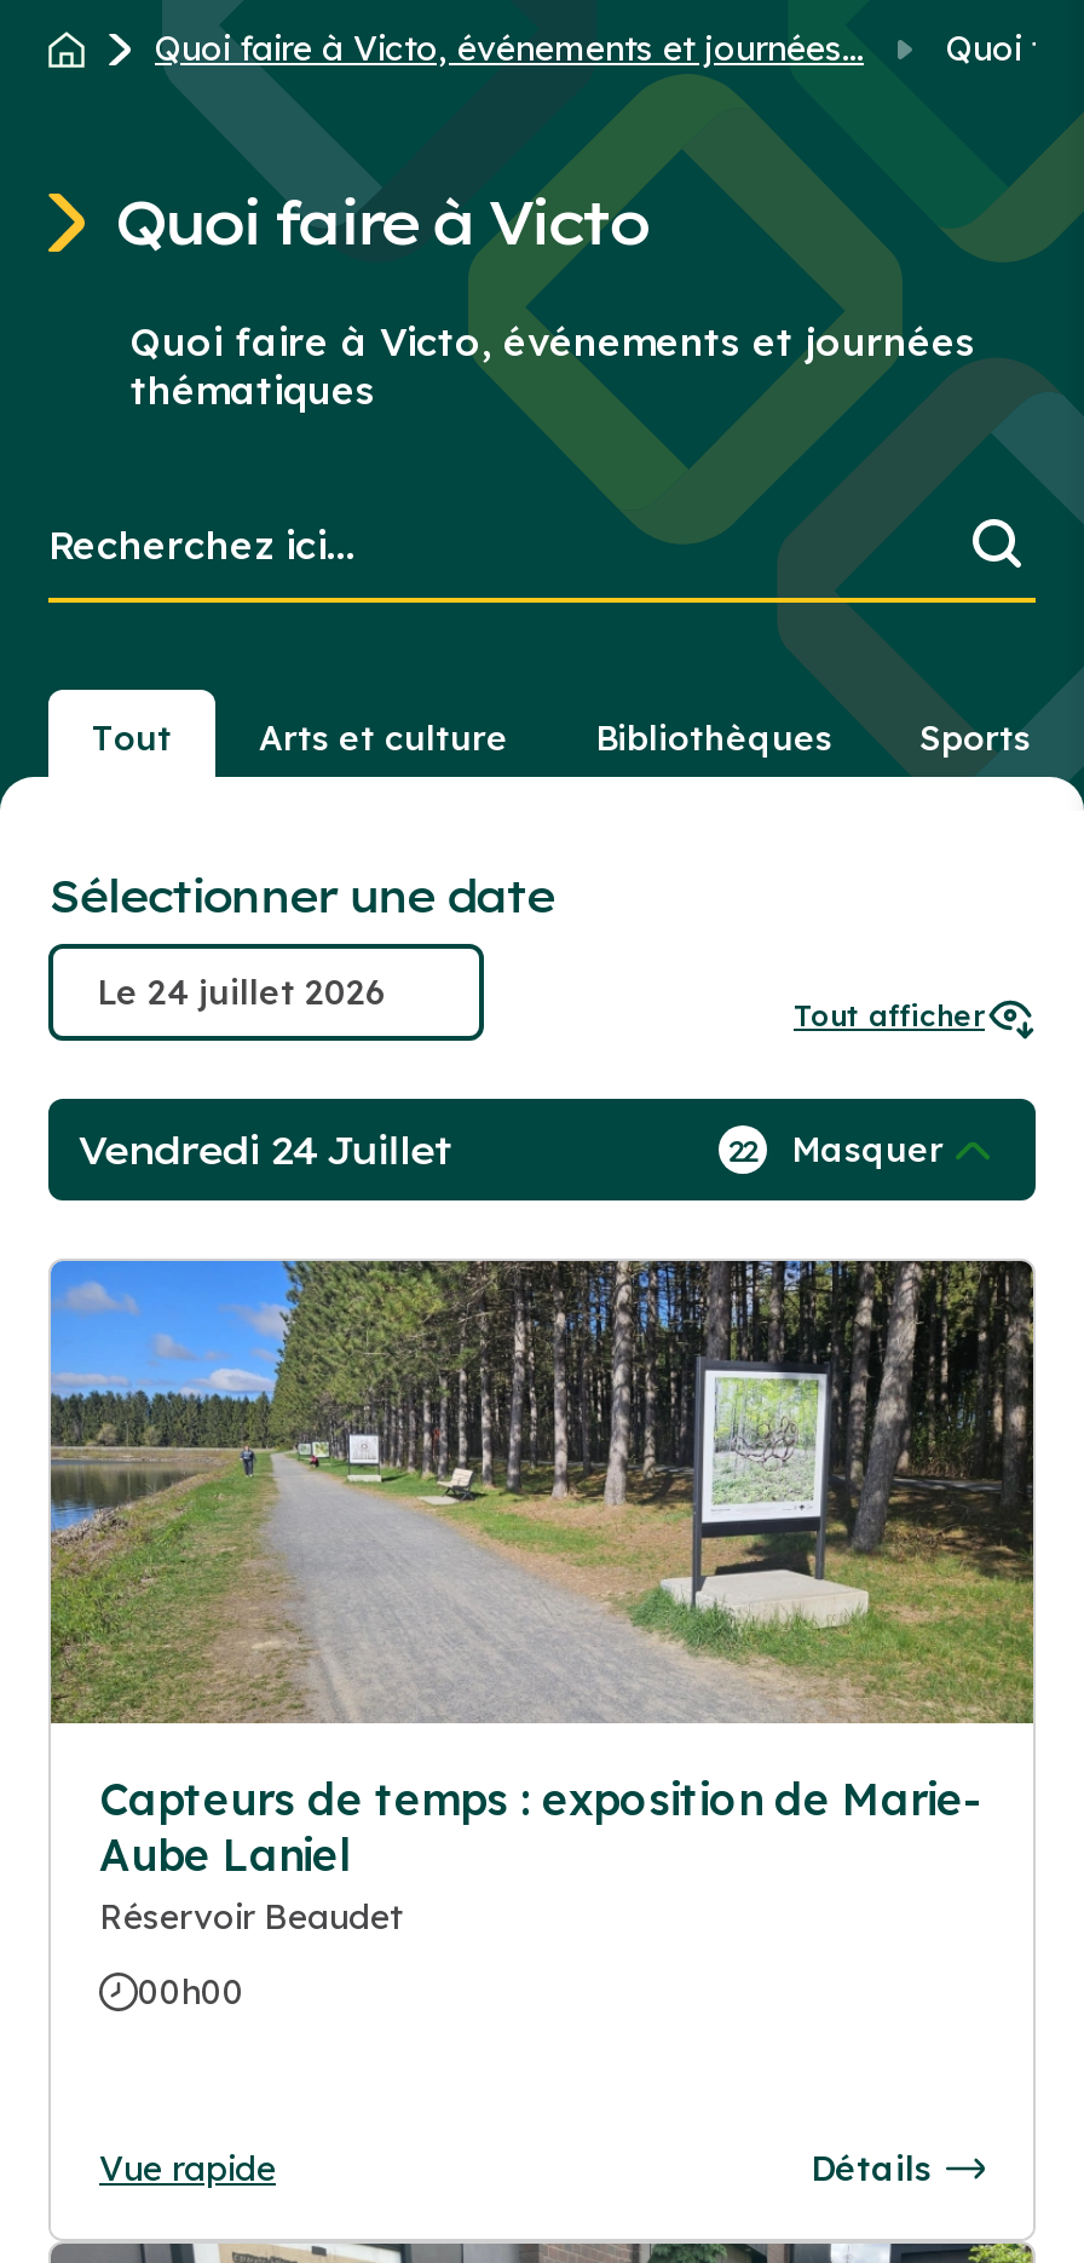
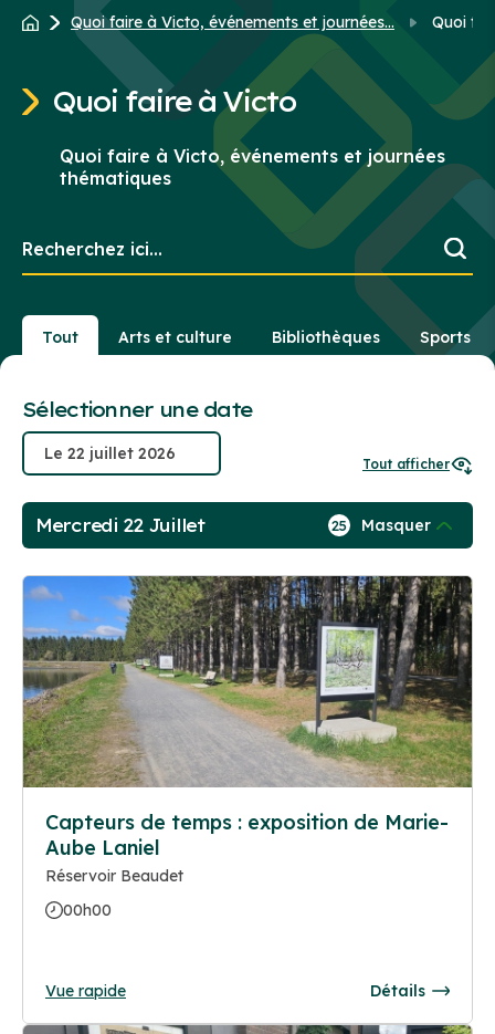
- Vendredi 24 Juillet
+ Mercredi 22 Juillet

- 22 Masquer
+ 25 Masquer
